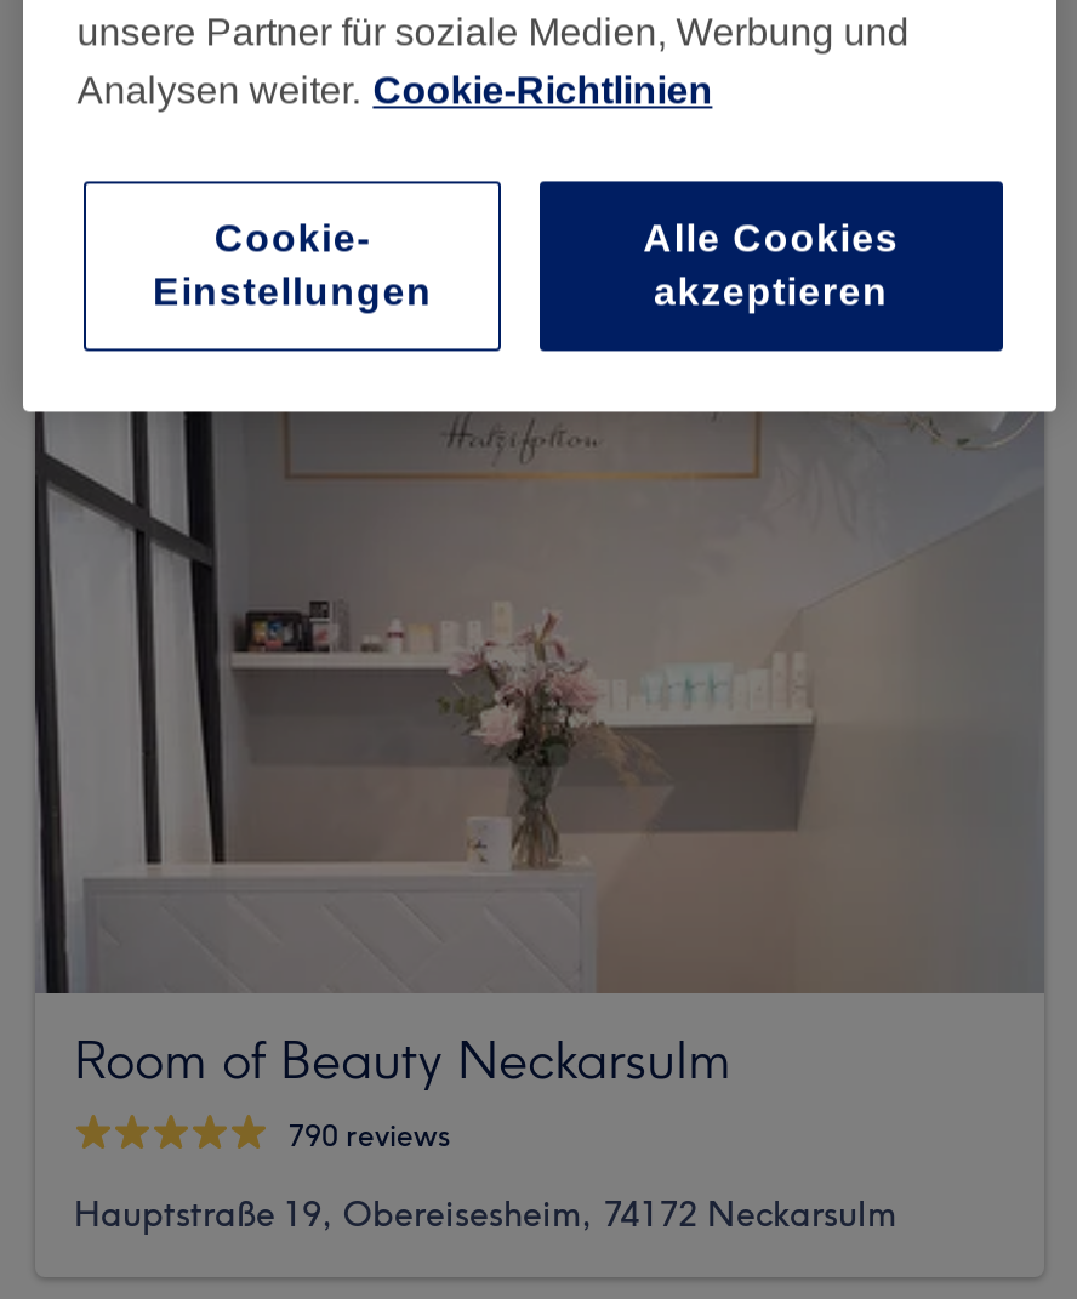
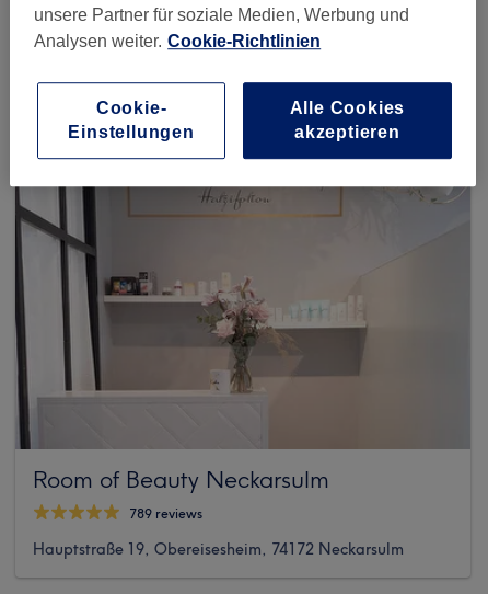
- 790 reviews
+ 789 reviews
